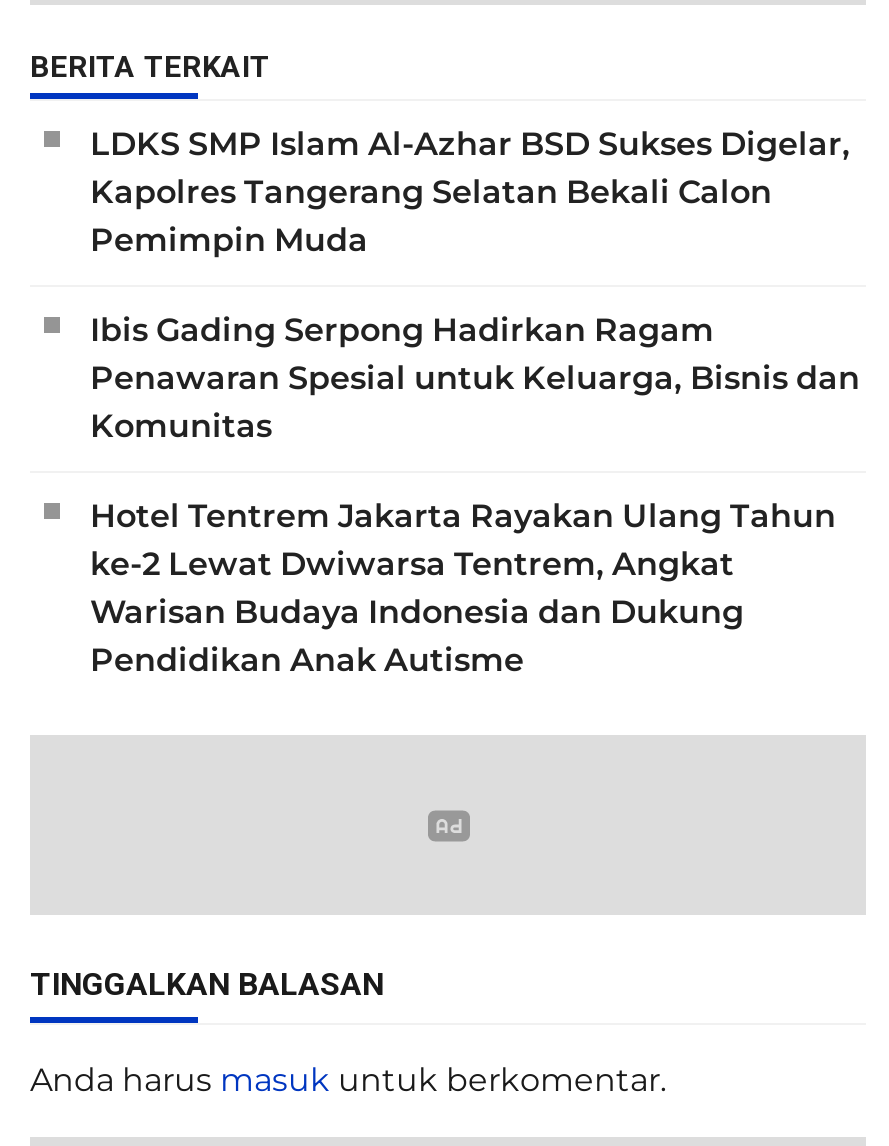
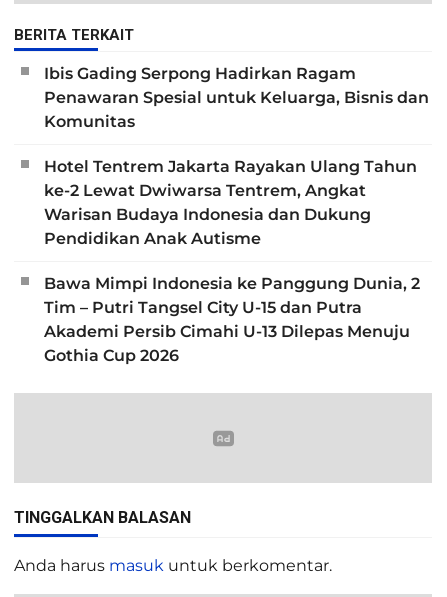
- LDKS SMP Islam Al-Azhar BSD Sukses Digelar,
- Kapolres Tangerang Selatan Bekali Calon
- Pemimpin Muda

moved up: Ibis Gading Serpong Hadirkan Ragam | Penawaran Spesial untuk Keluarga, Bisnis dan | Komunitas | Hotel Tentrem Jakarta Rayakan Ulang Tahun | ke-2 Lewat Dwiwarsa Tentrem, Angkat | Warisan Budaya Indonesia dan Dukung | Pendidikan Anak Autisme

+ Bawa Mimpi Indonesia ke Panggung Dunia, 2
+ Tim – Putri Tangsel City U-15 dan Putra
+ Akademi Persib Cimahi U-13 Dilepas Menuju
+ Gothia Cup 2026
